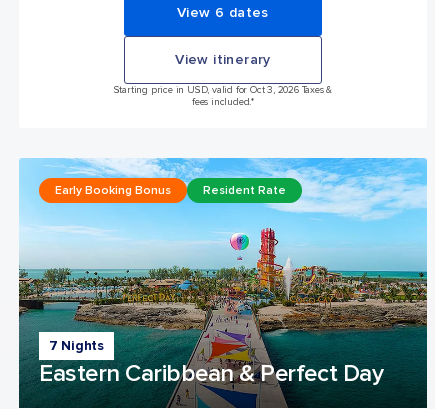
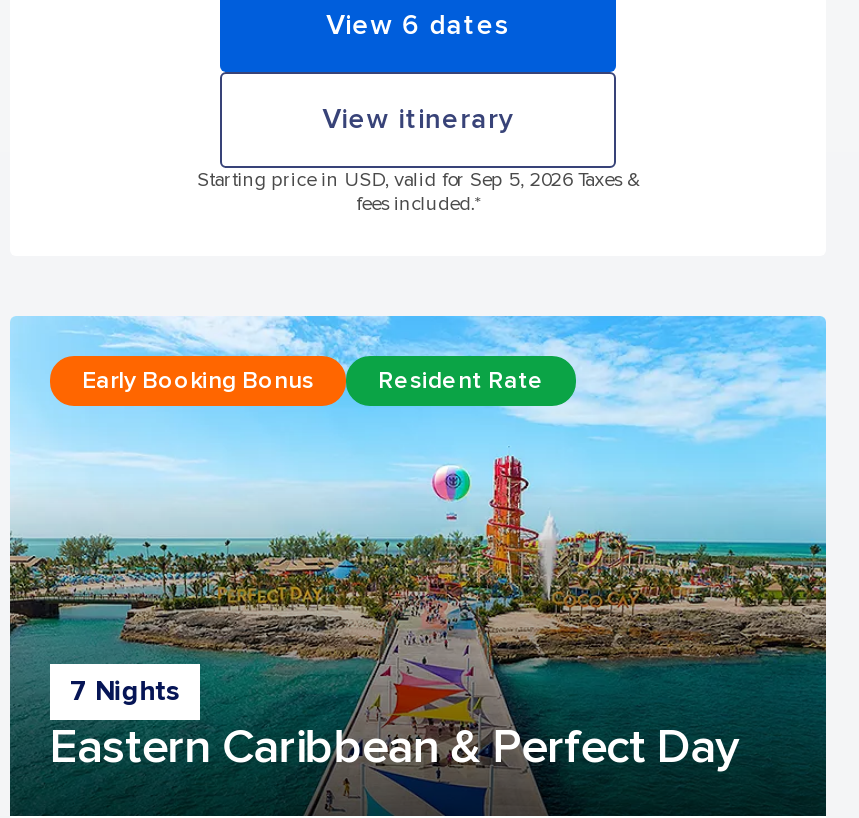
- Starting price in USD, valid for Oct 3, 2026 Taxes &
+ Starting price in USD, valid for Sep 5, 2026 Taxes &
